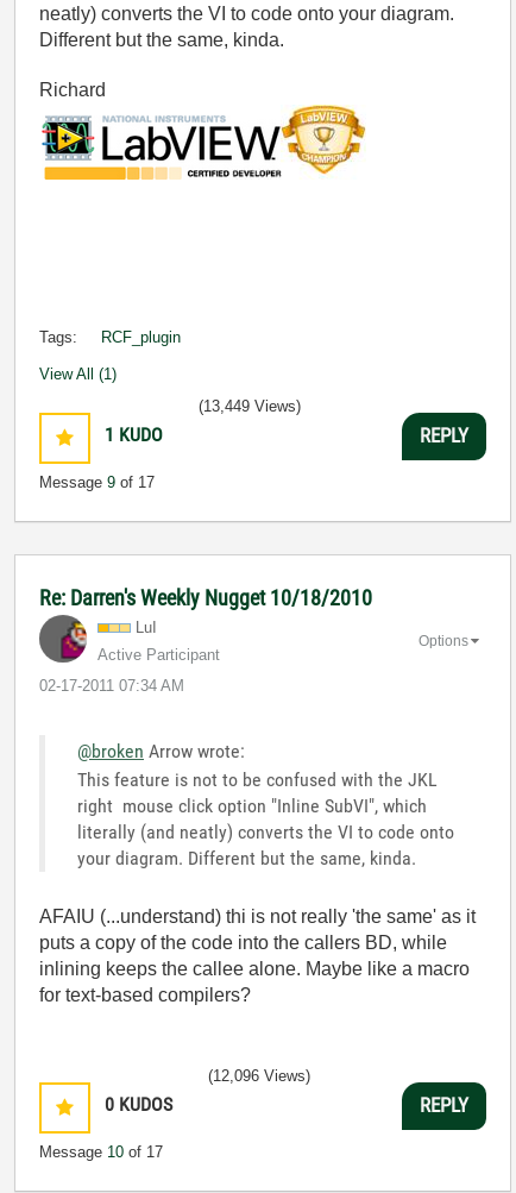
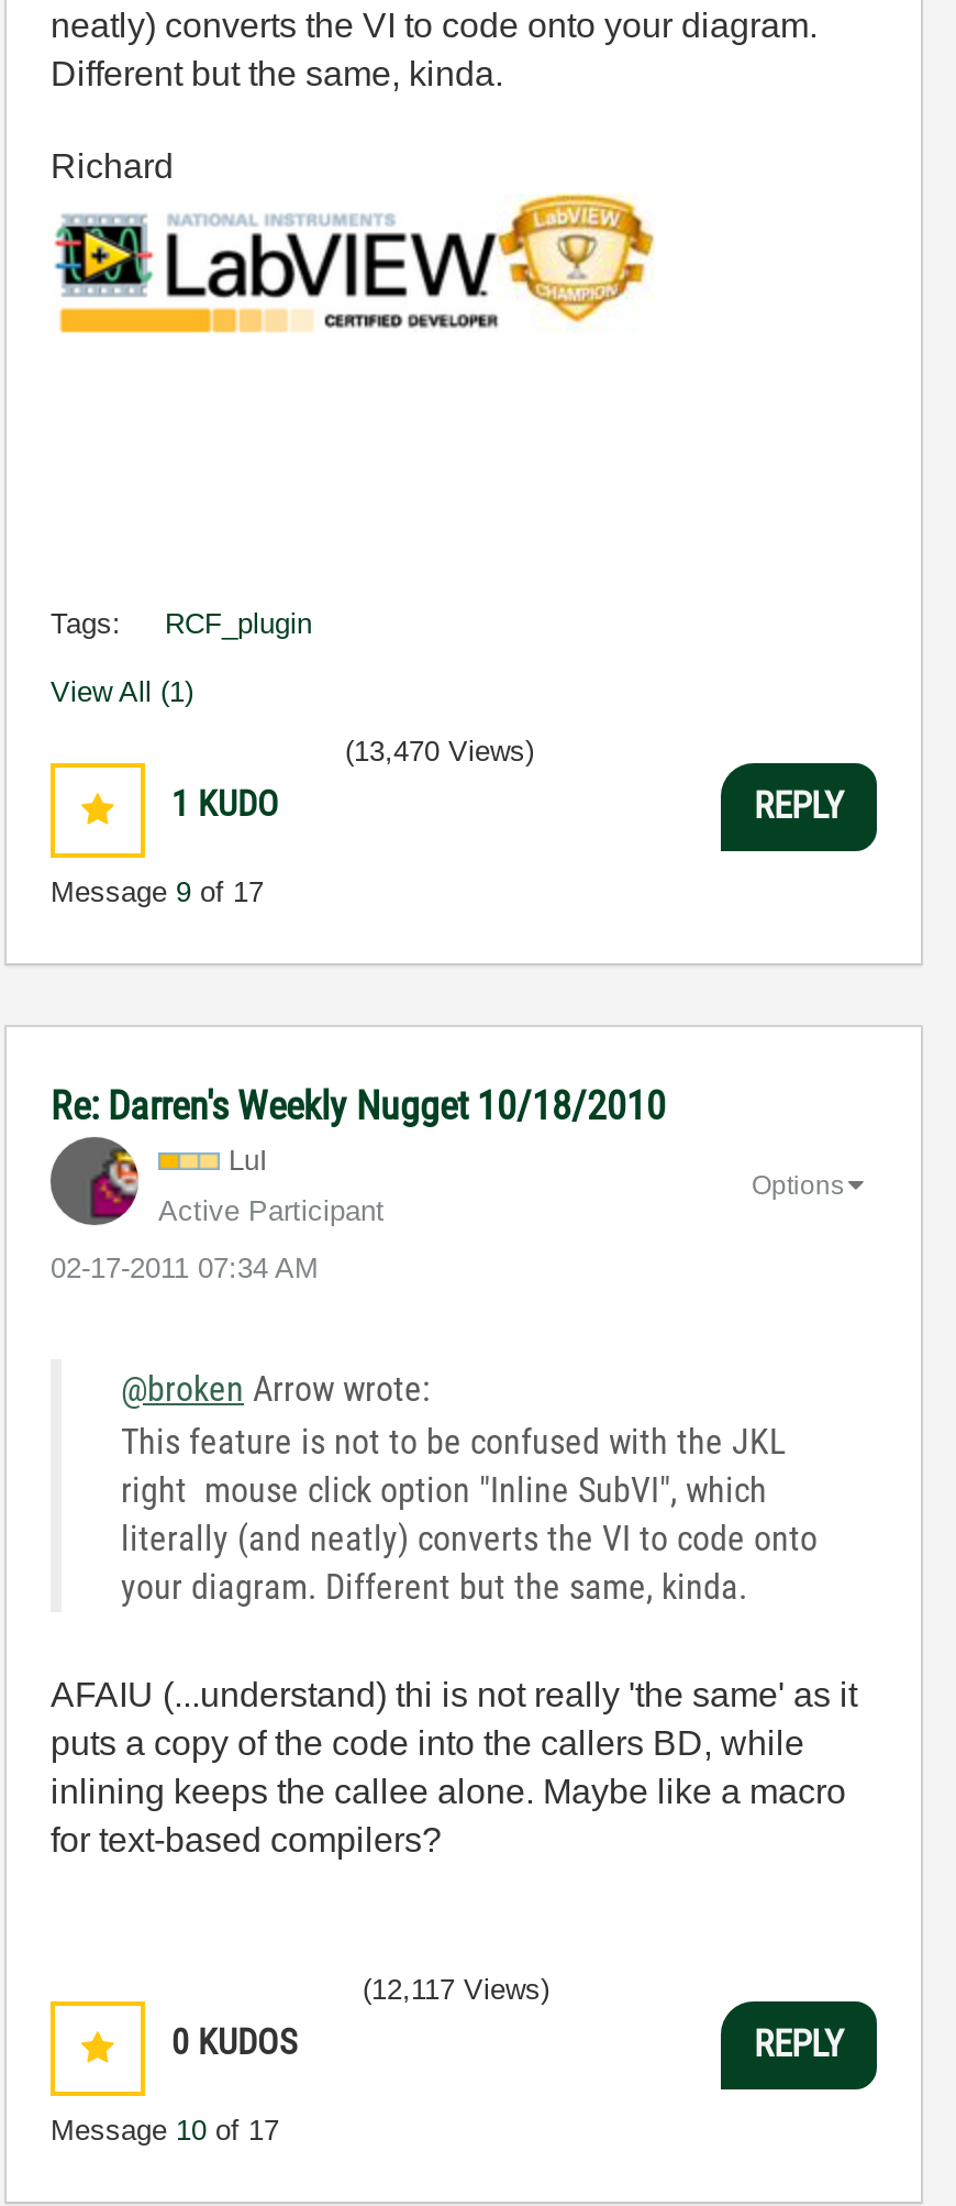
- (13,449 Views)
+ (13,470 Views)

- (12,096 Views)
+ (12,117 Views)
